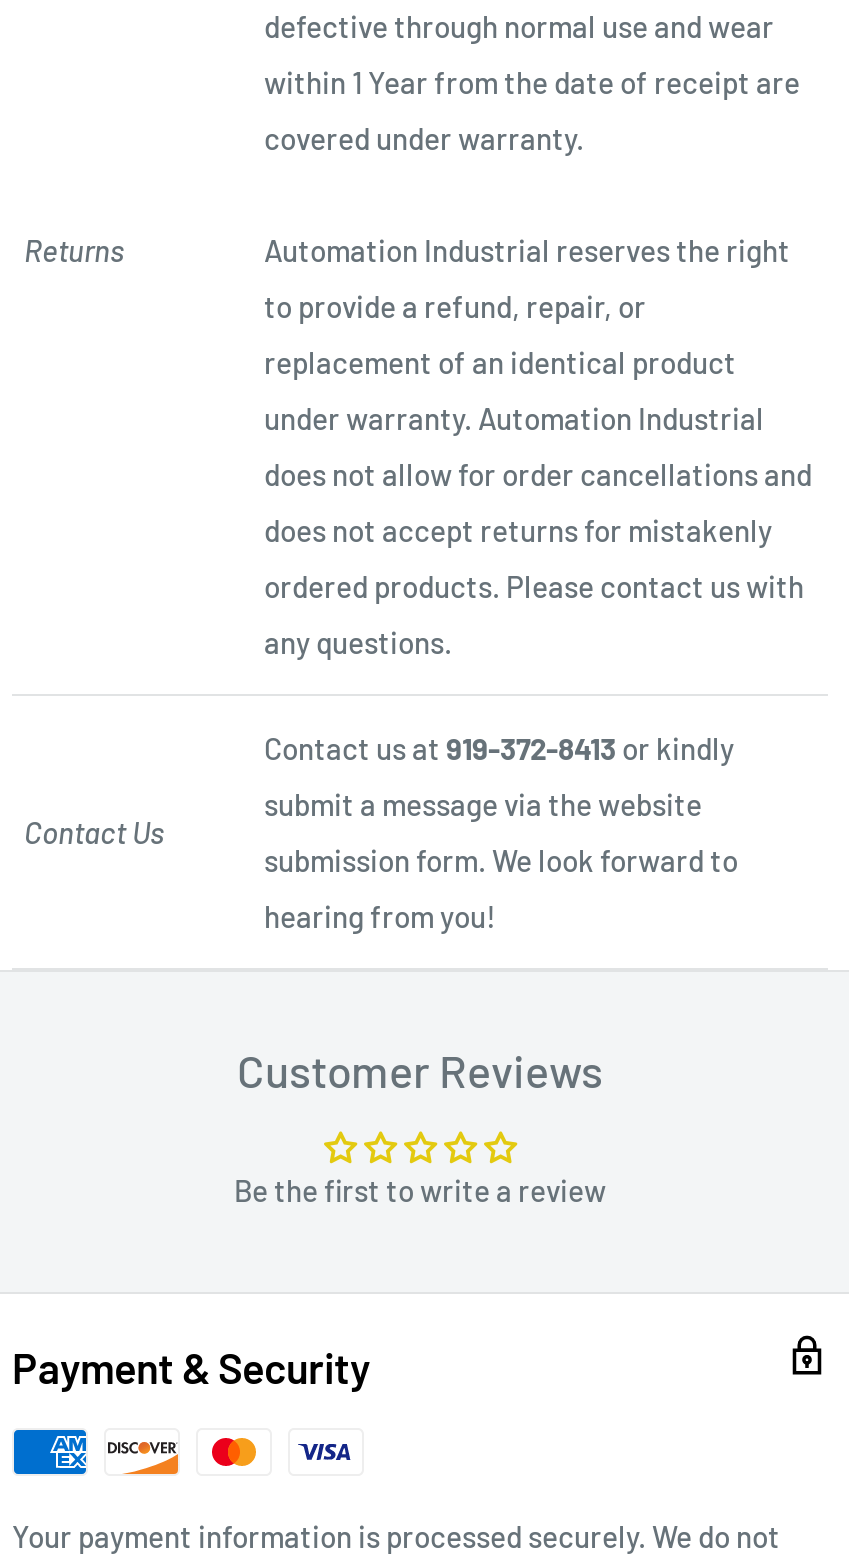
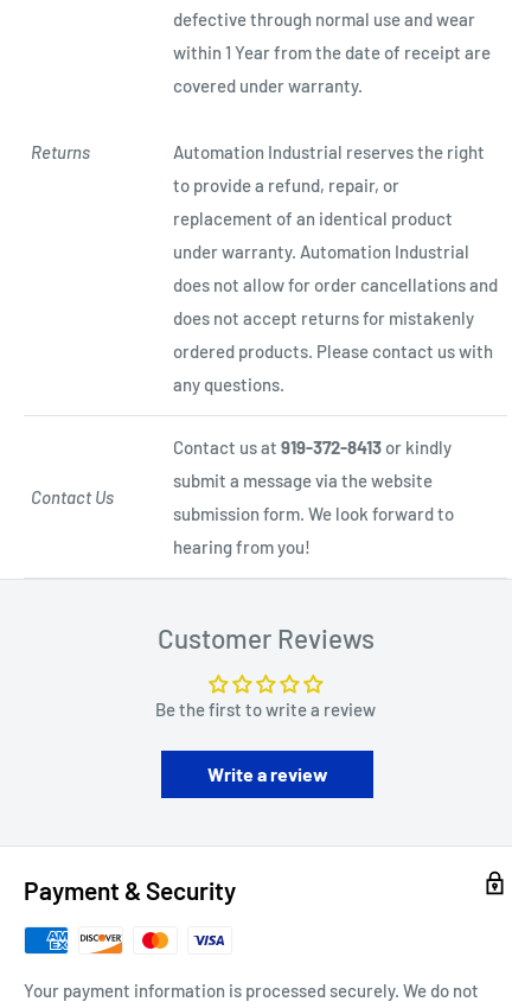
+ Write a review
